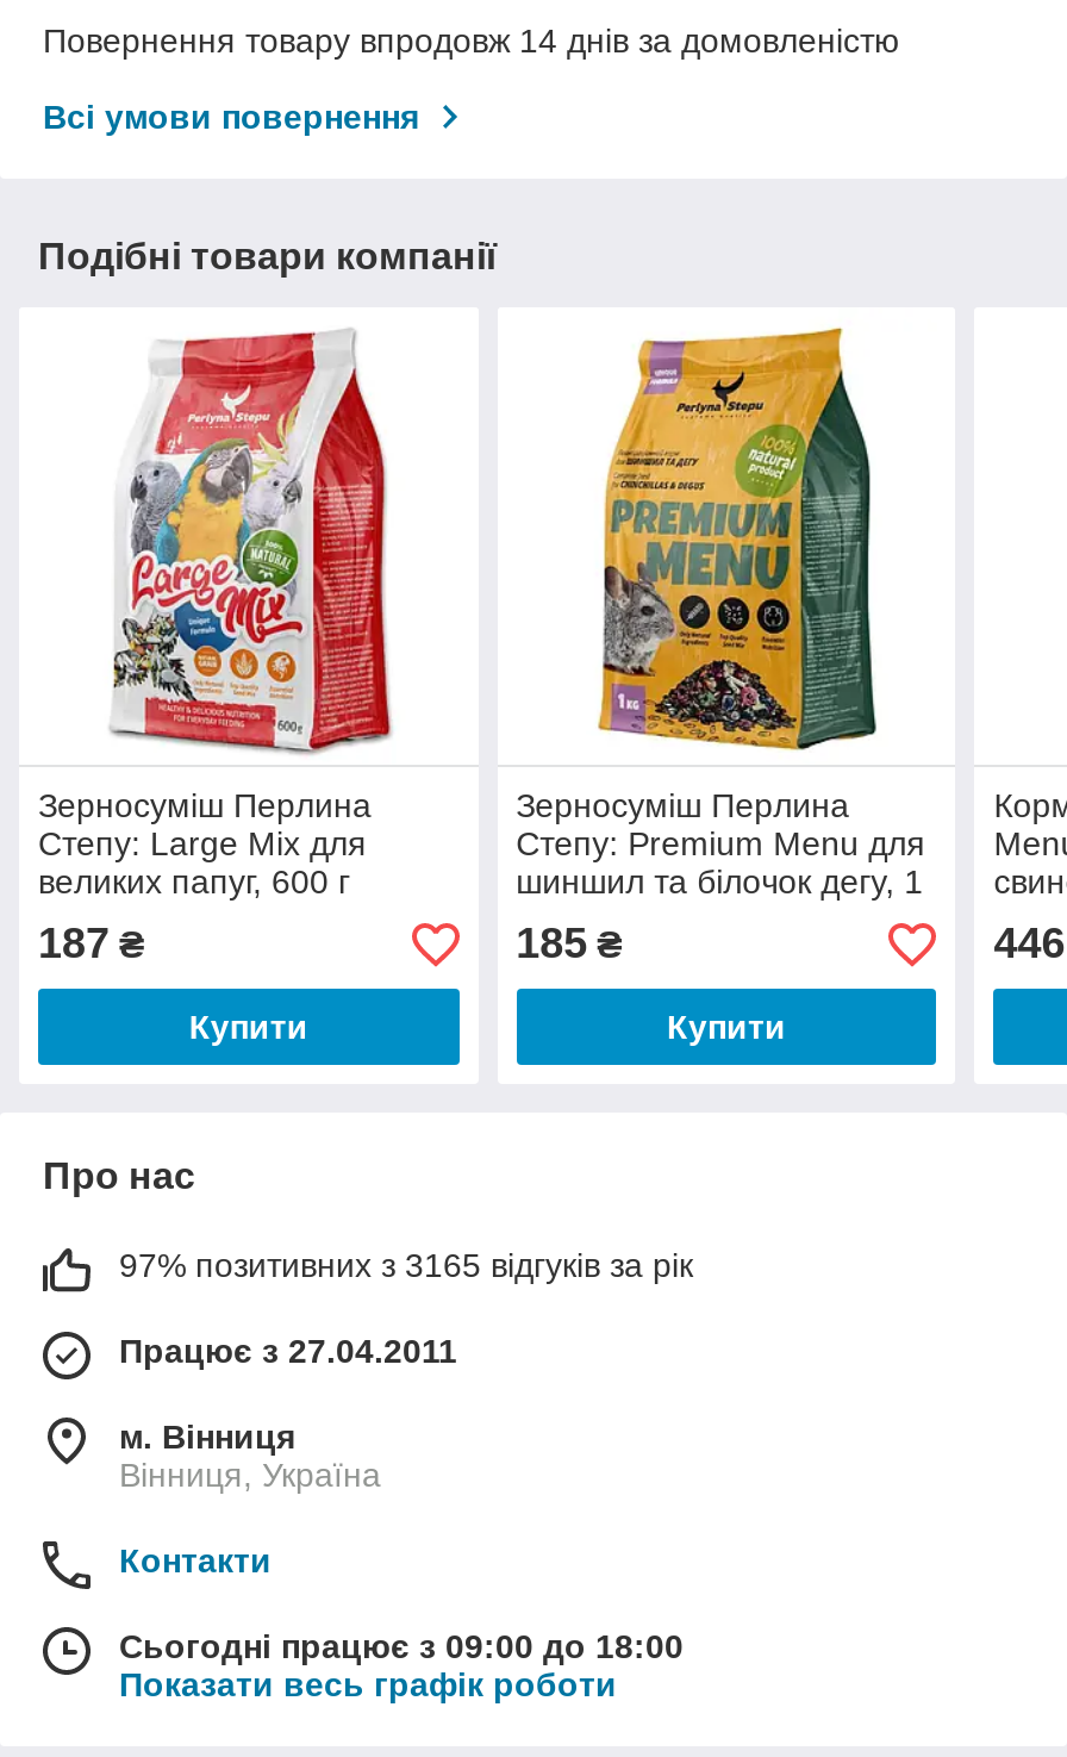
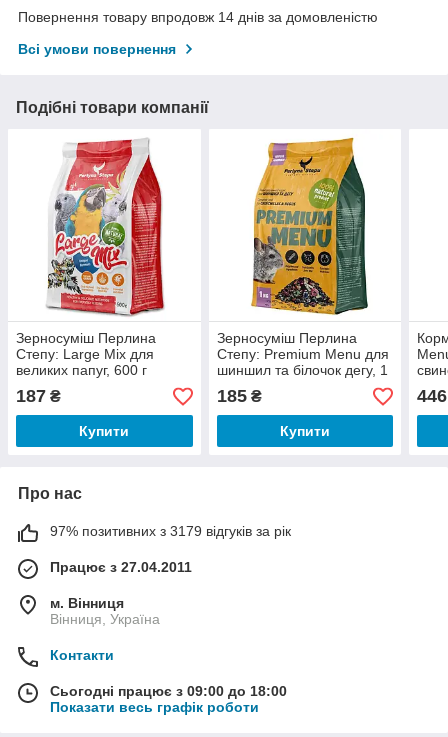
- 97% позитивних з 3165 відгуків за рік
+ 97% позитивних з 3179 відгуків за рік
